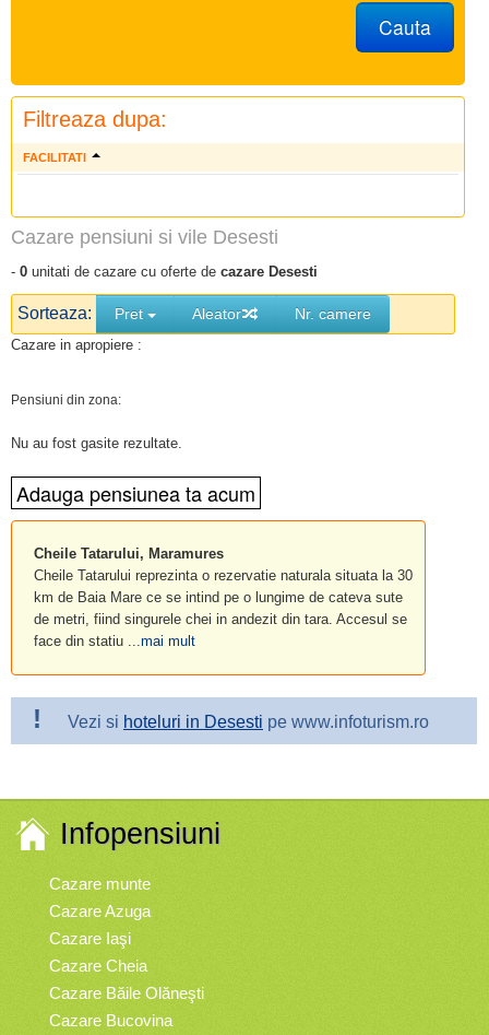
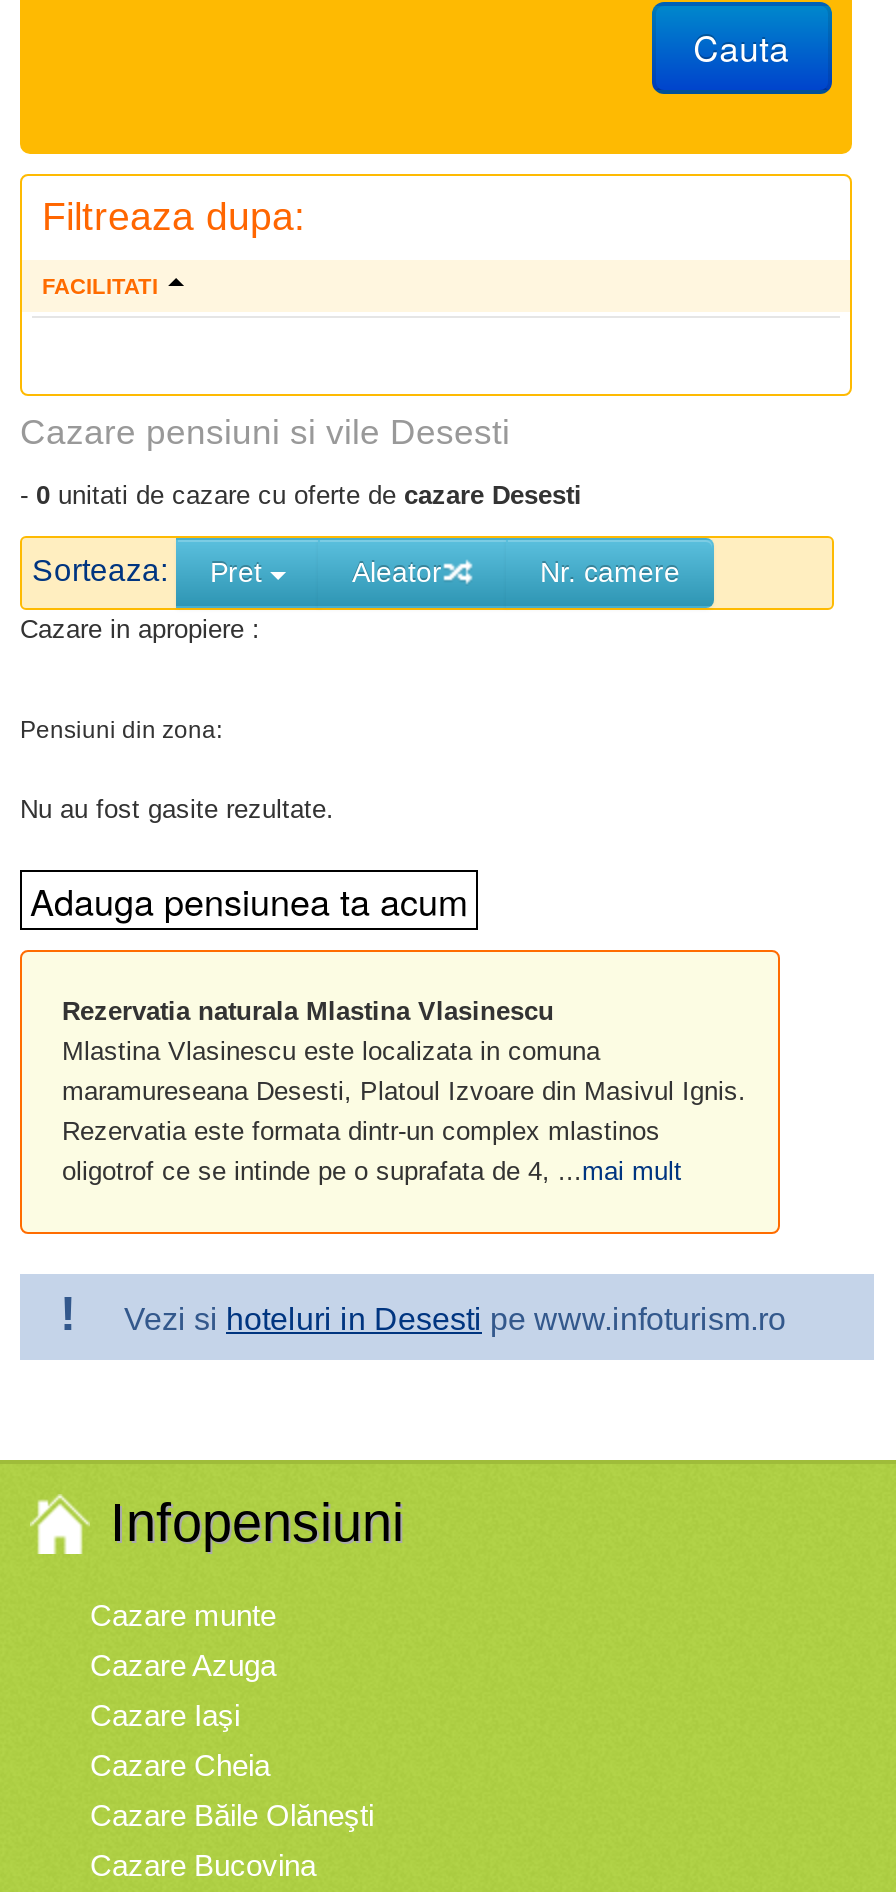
- Cheile Tatarului, Maramures
- Cheile Tatarului reprezinta o rezervatie naturala situata la 30
- km de Baia Mare ce se intind pe o lungime de cateva sute
- de metri, fiind singurele chei in andezit din tara. Accesul se
- face din statiu ...mai mult
+ Rezervatia naturala Mlastina Vlasinescu
+ Mlastina Vlasinescu este localizata in comuna
+ maramureseana Desesti, Platoul Izvoare din Masivul Ignis.
+ Rezervatia este formata dintr-un complex mlastinos
+ oligotrof ce se intinde pe o suprafata de 4, ...mai mult
